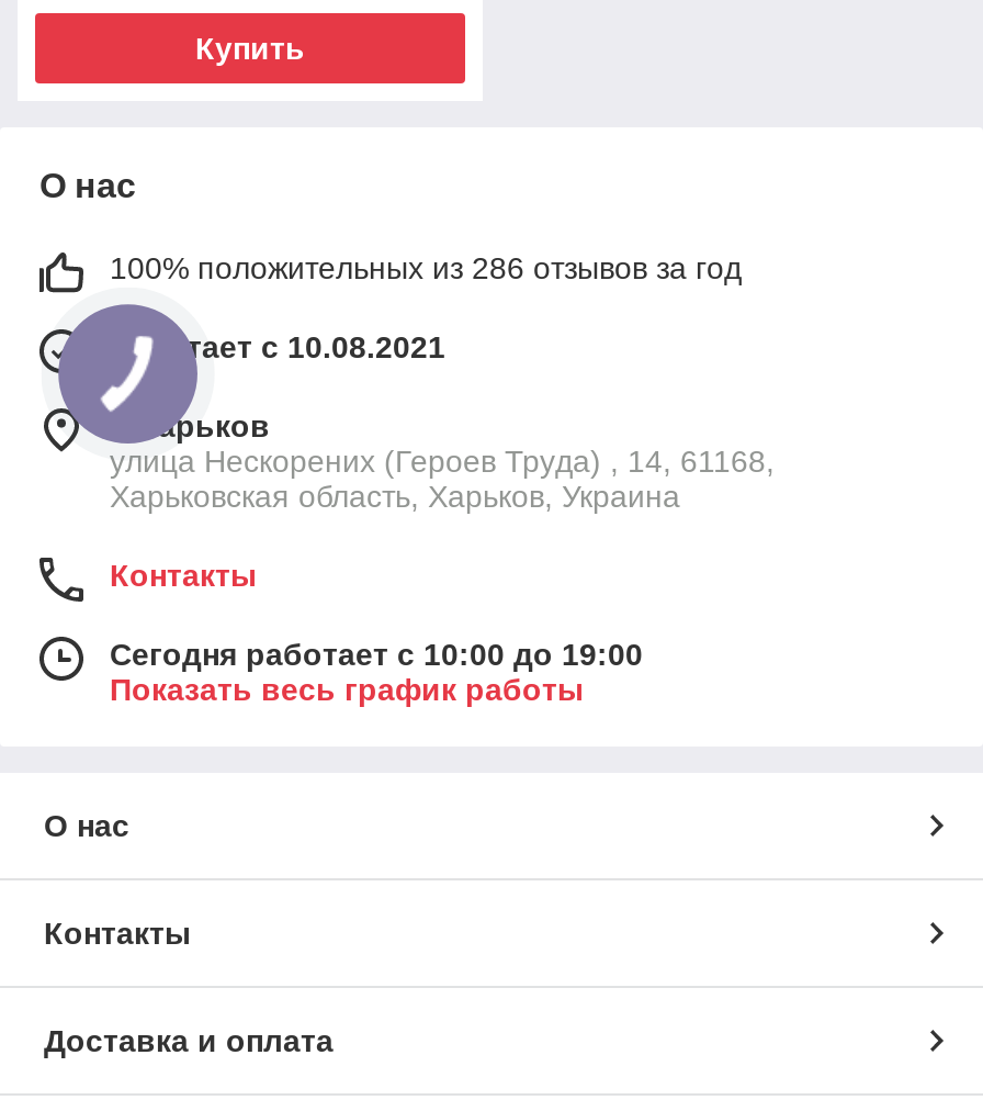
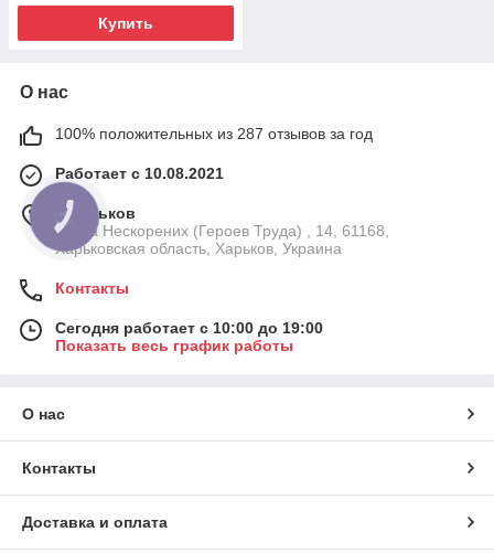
- 100% положительных из 286 отзывов за год
+ 100% положительных из 287 отзывов за год

- [image]
+ [image]
